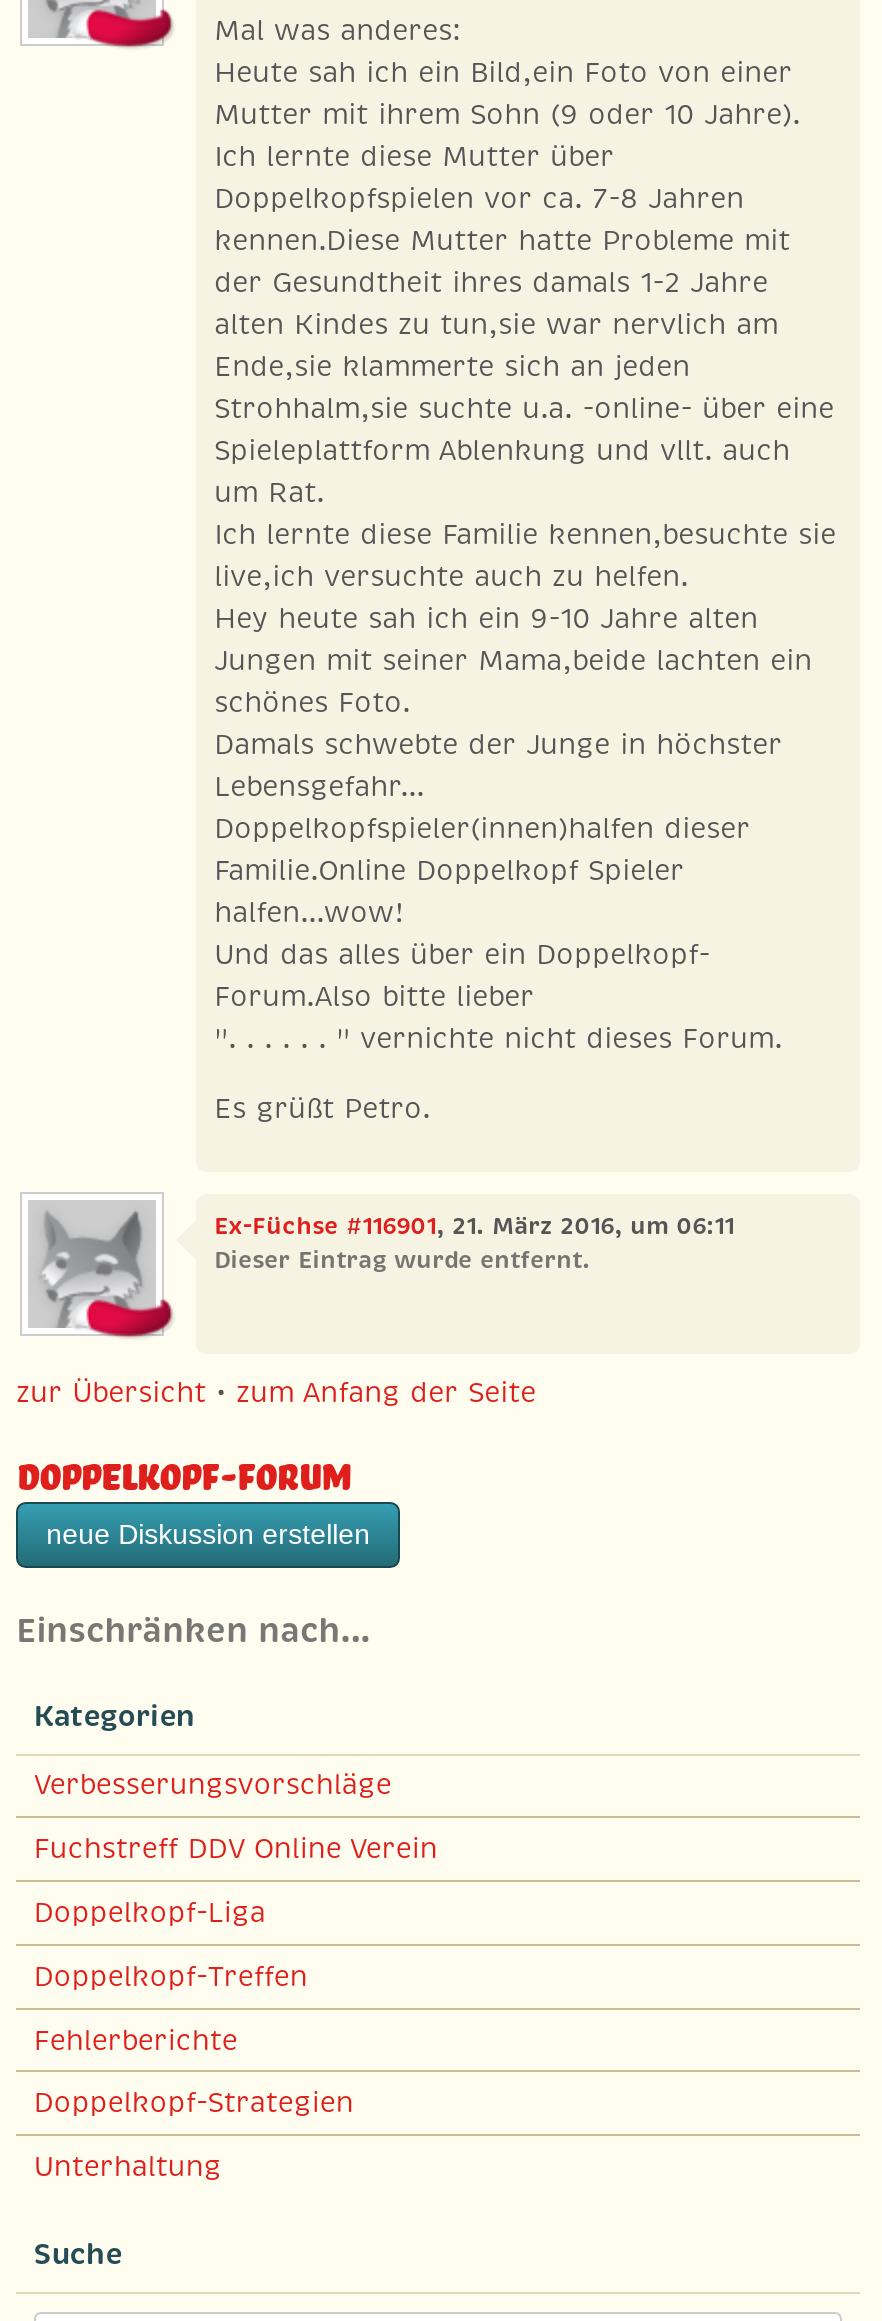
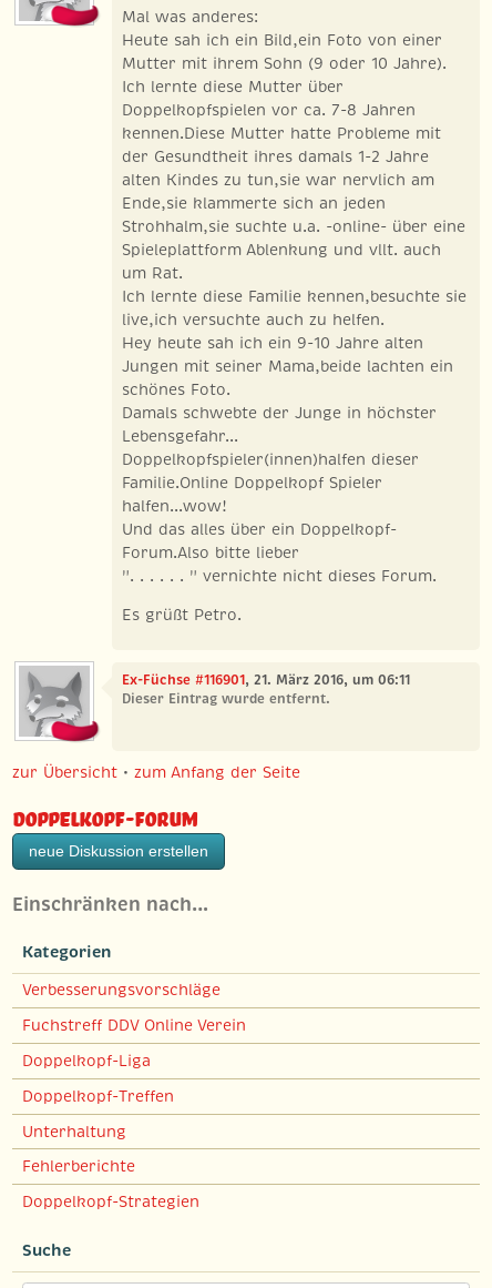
moved down: Fehlerberichte | Doppelkopf-Strategien

moved up: Unterhaltung
